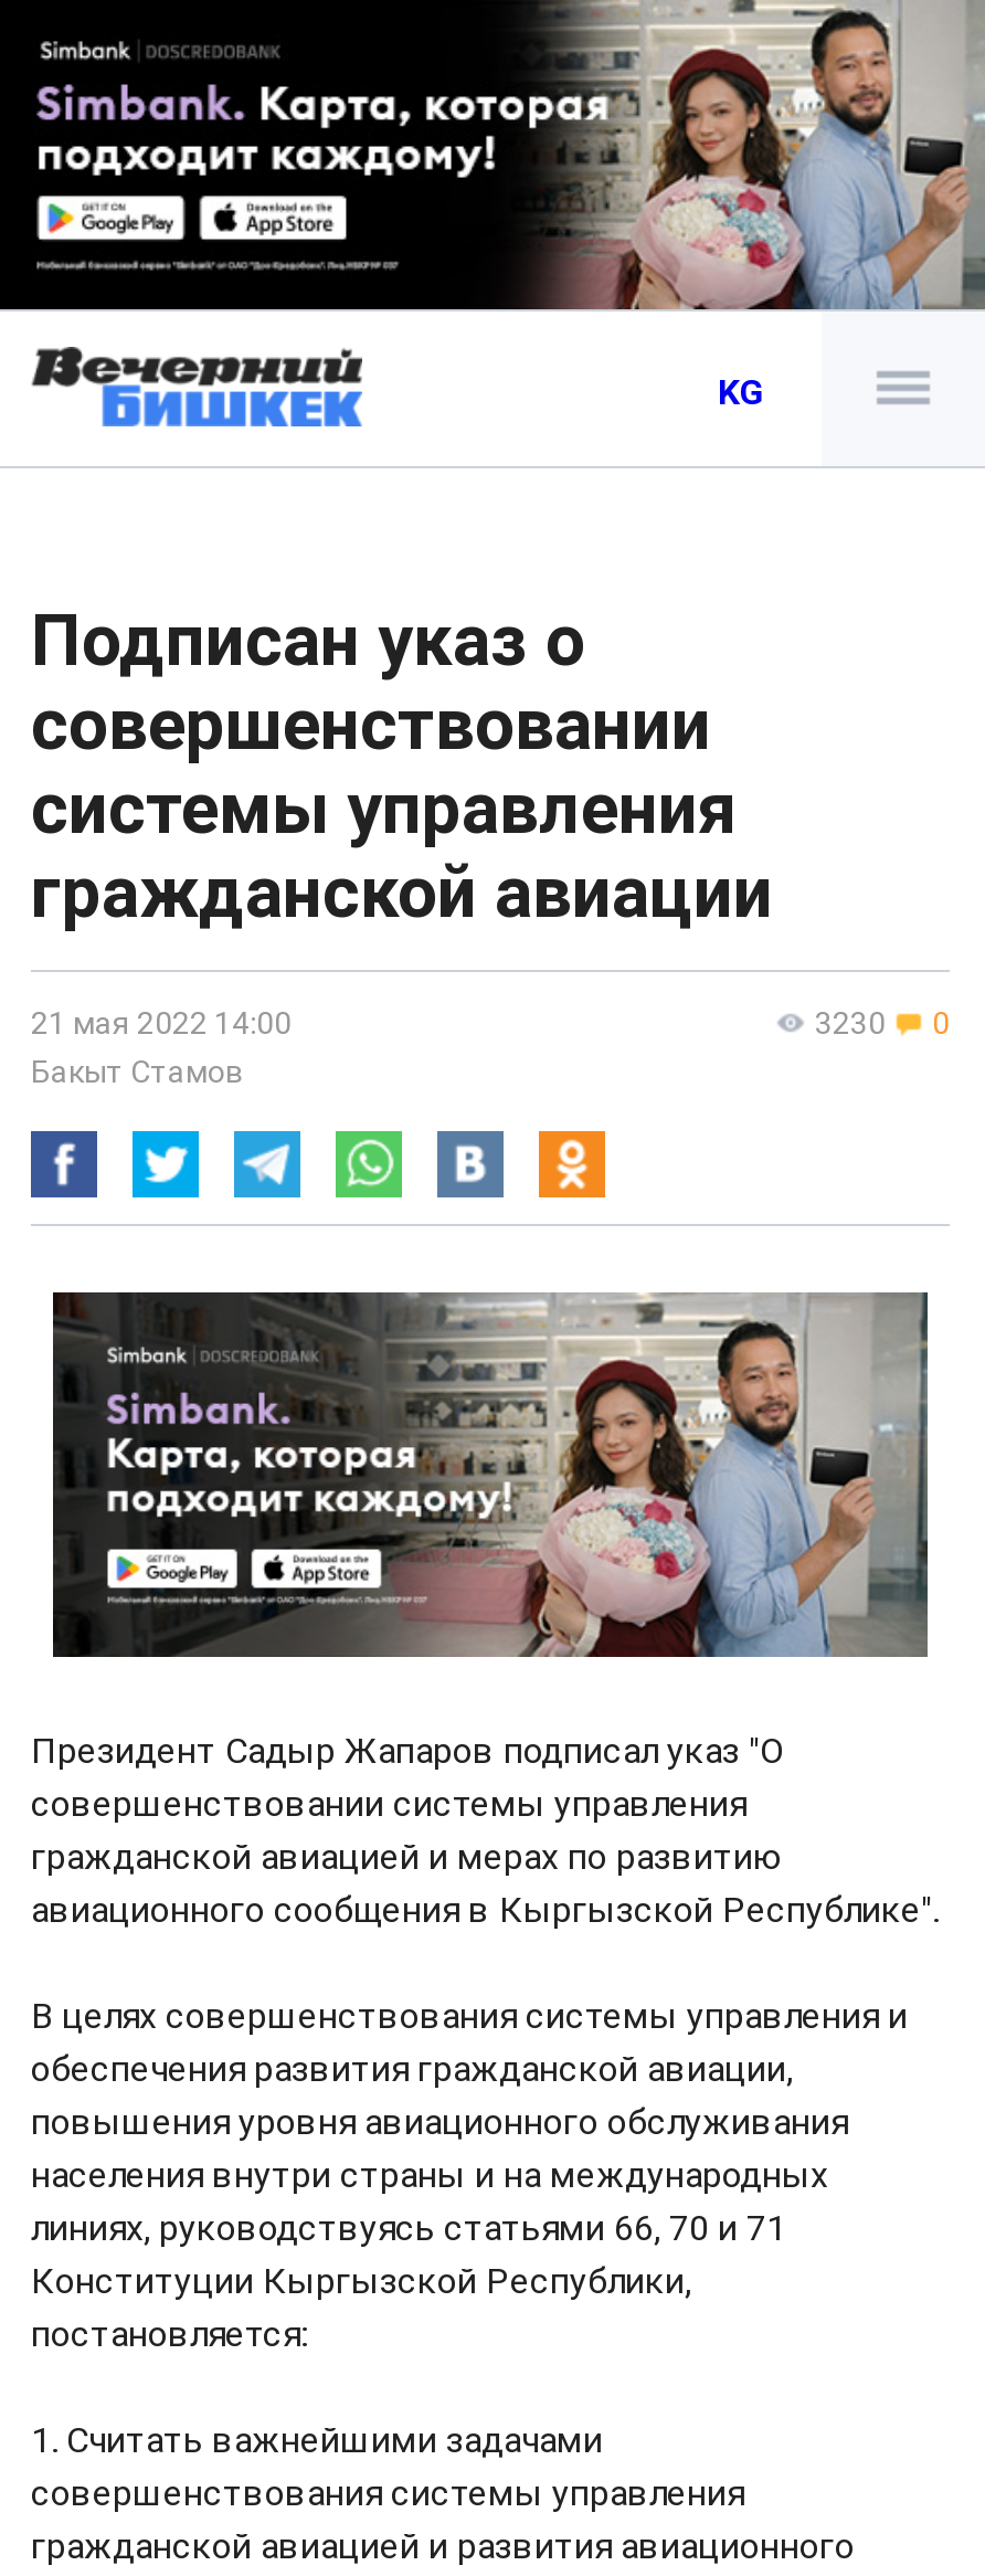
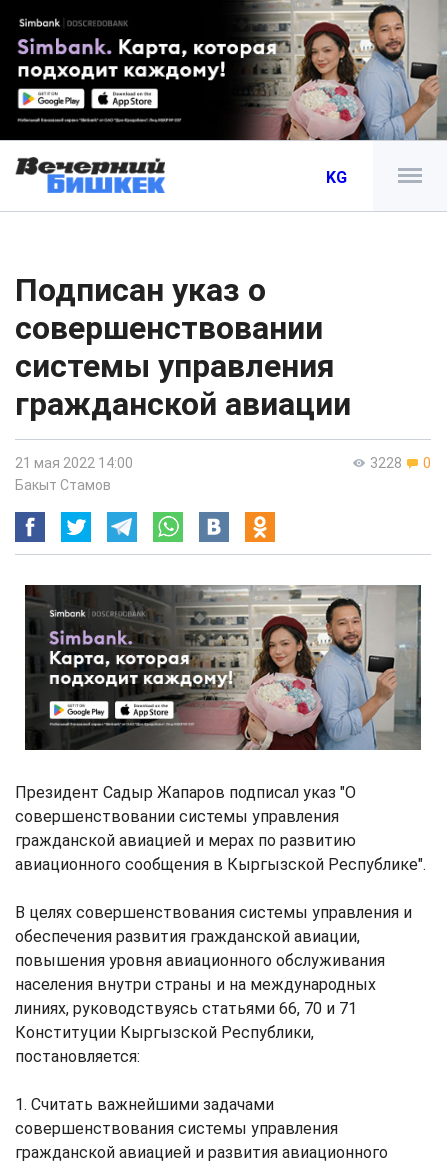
- 3230 0
+ 3228 0
